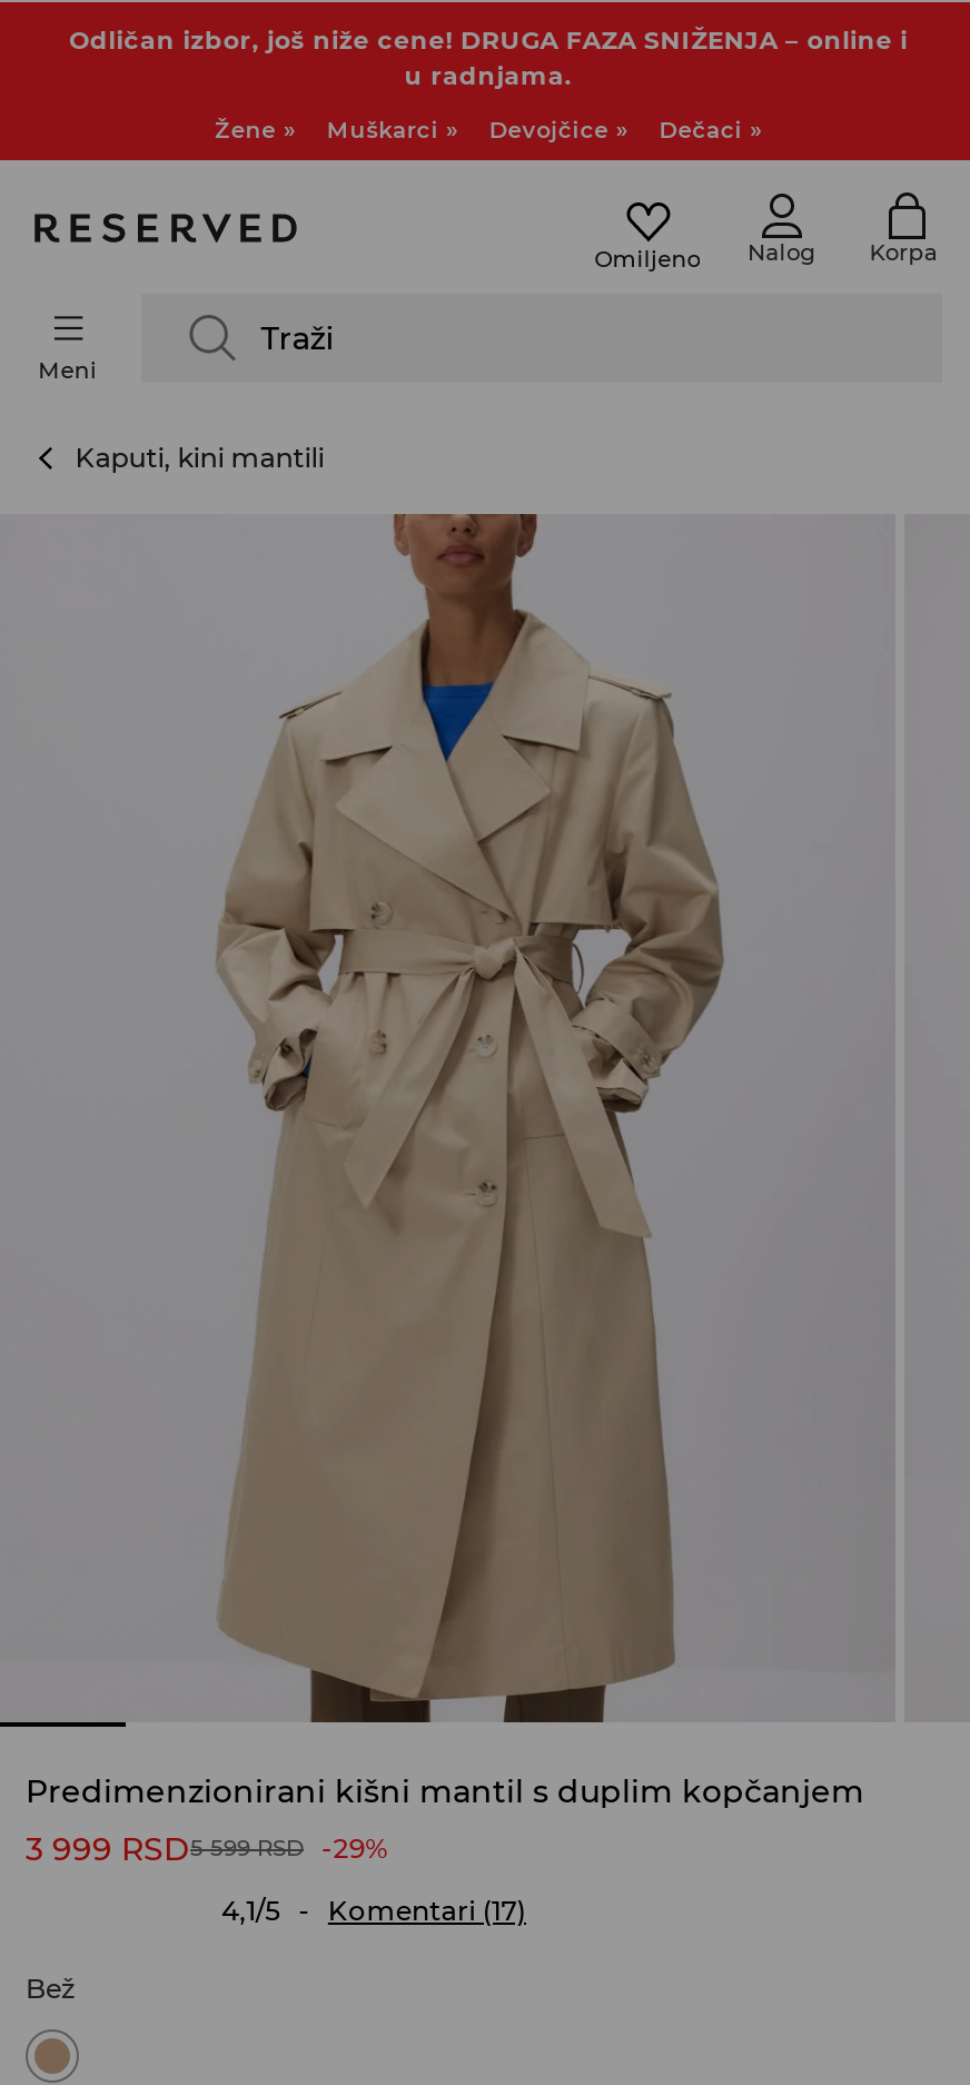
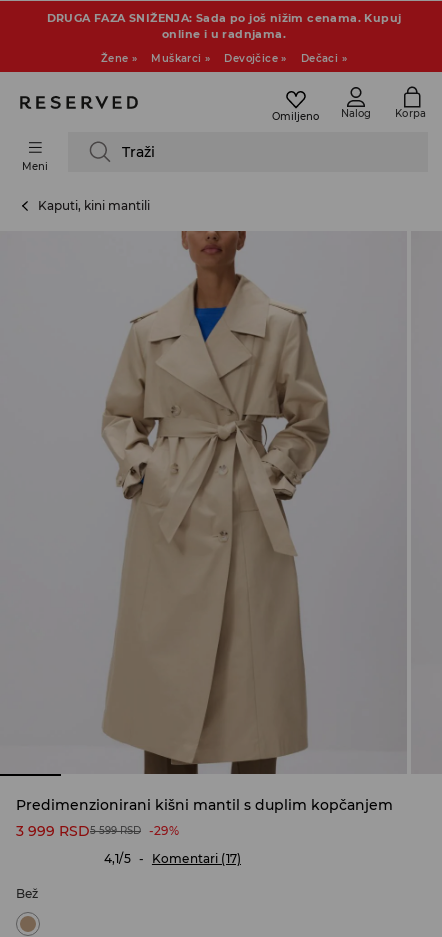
- Odličan izbor, još niže cene! DRUGA FAZA SNIŽENJA – online i
- u radnjama.
+ DRUGA FAZA SNIŽENJA: Sada po još nižim cenama. Kupuj
+ online i u radnjama.
